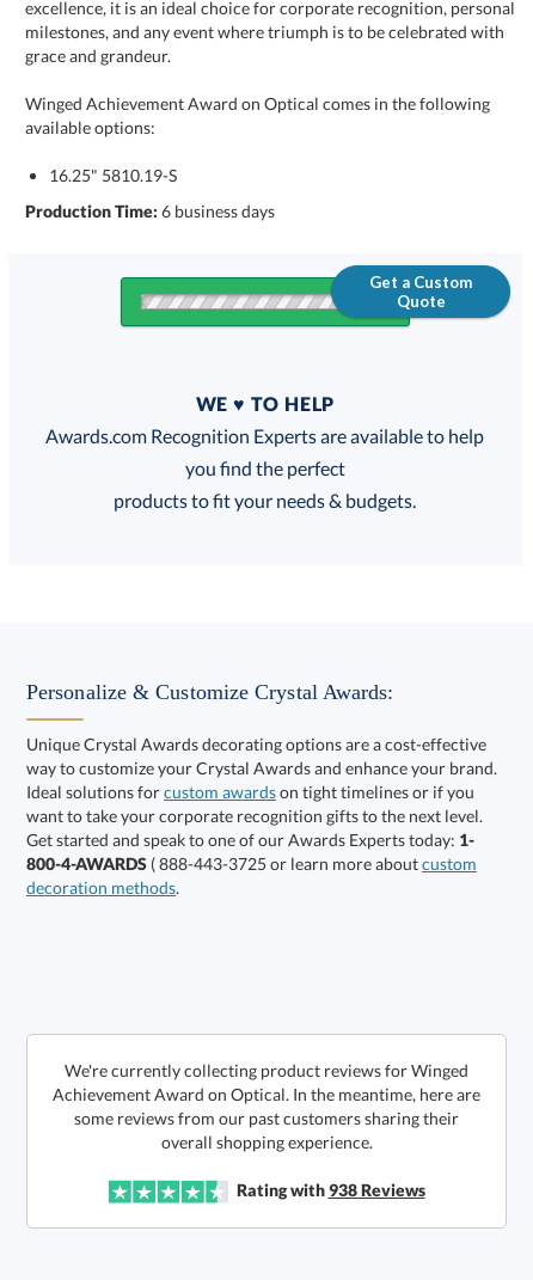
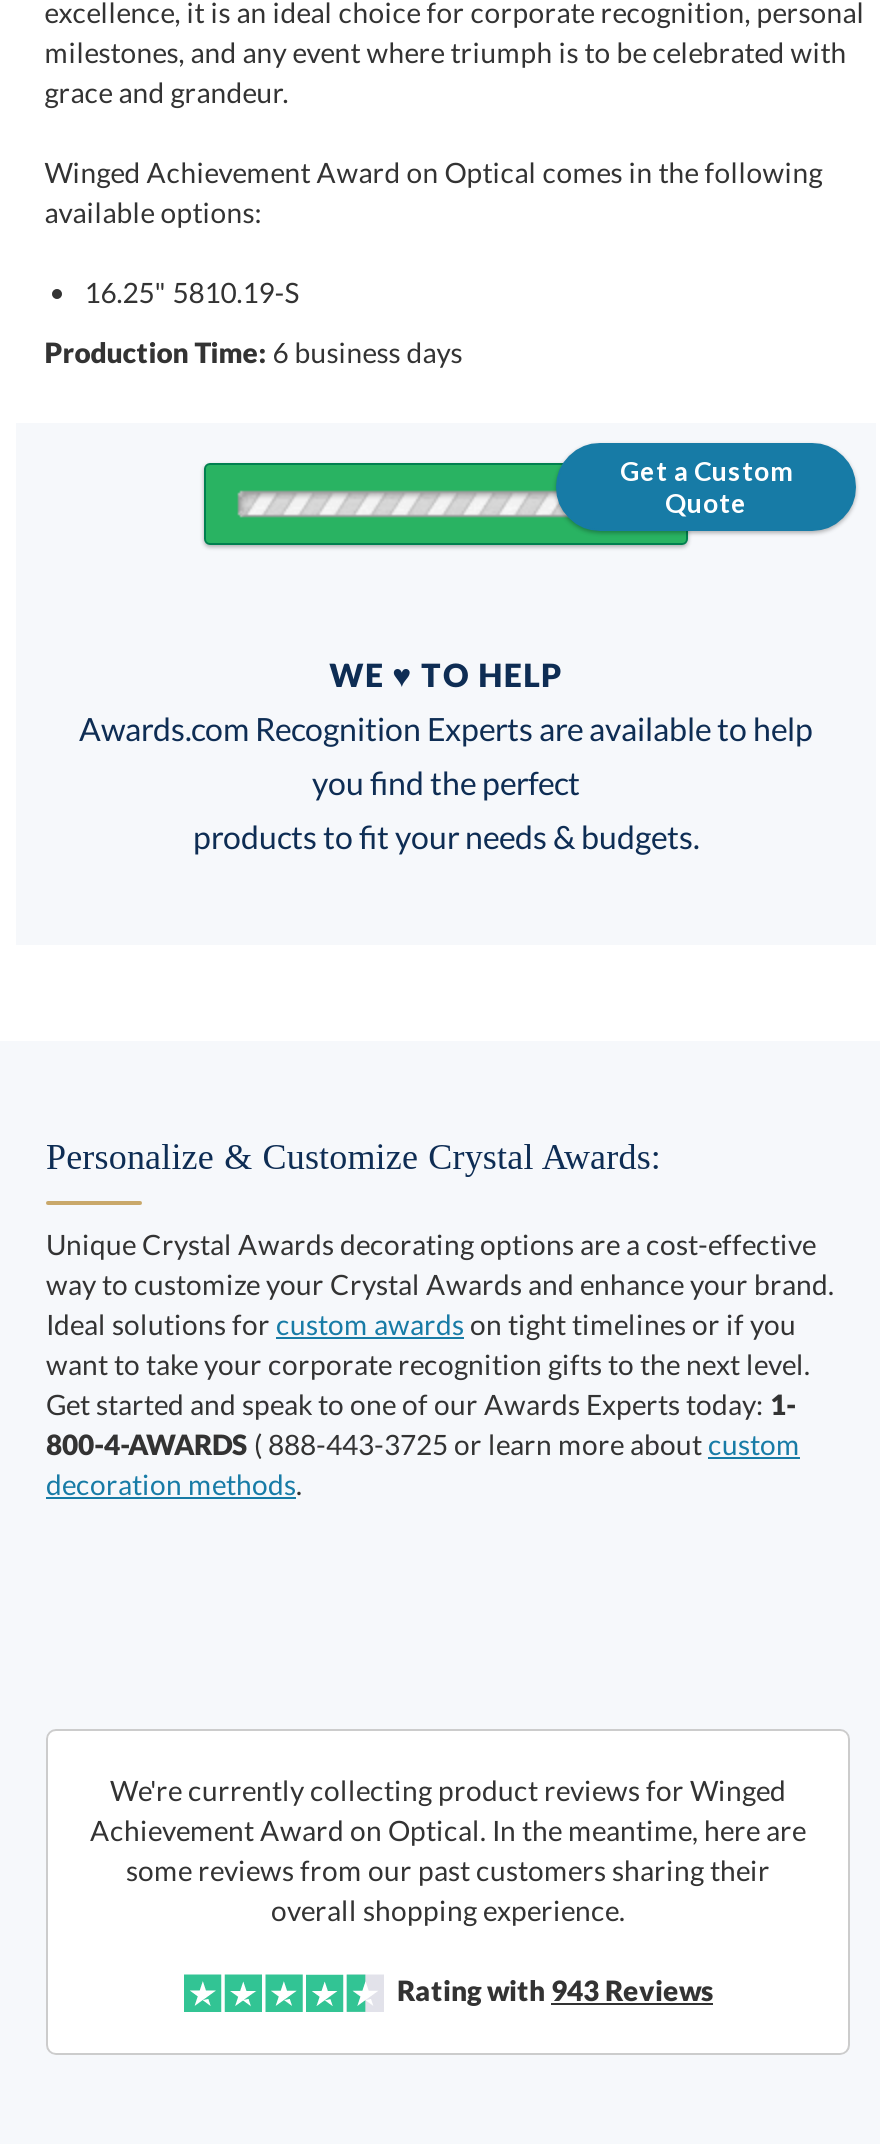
- Rating with 938 Reviews
+ Rating with 943 Reviews
